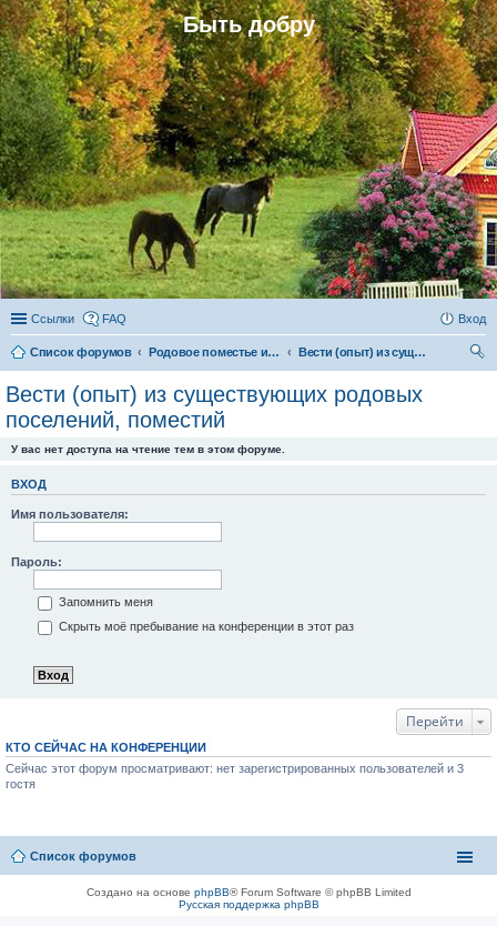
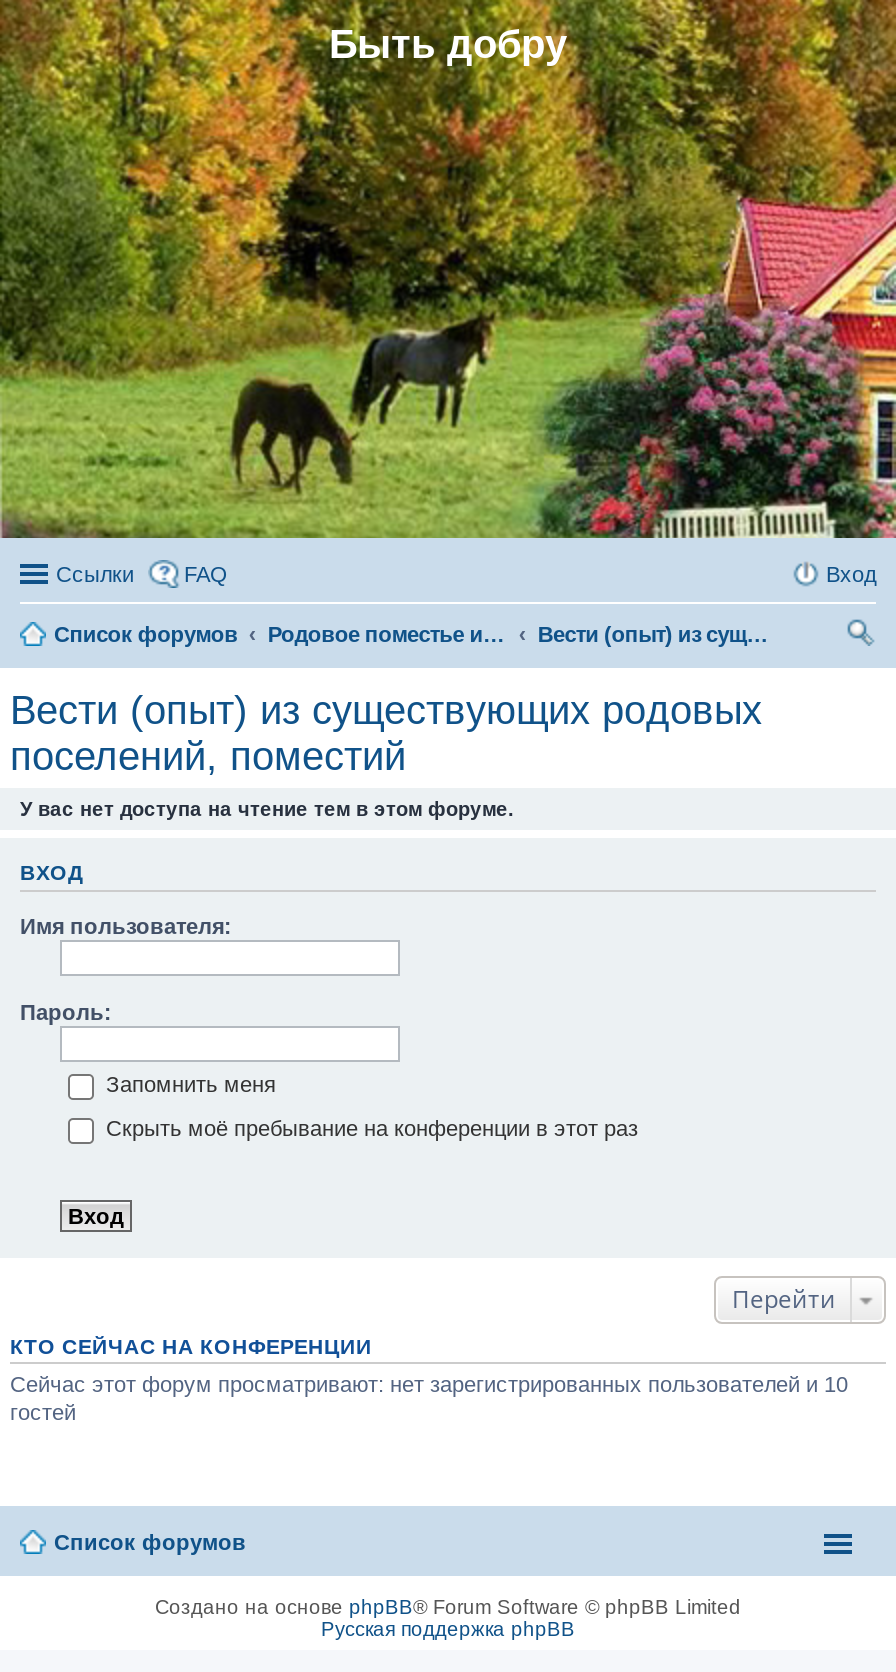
- Сейчас этот форум просматривают: нет зарегистрированных пользователей и 3
- гостя
+ Сейчас этот форум просматривают: нет зарегистрированных пользователей и 10
+ гостей
